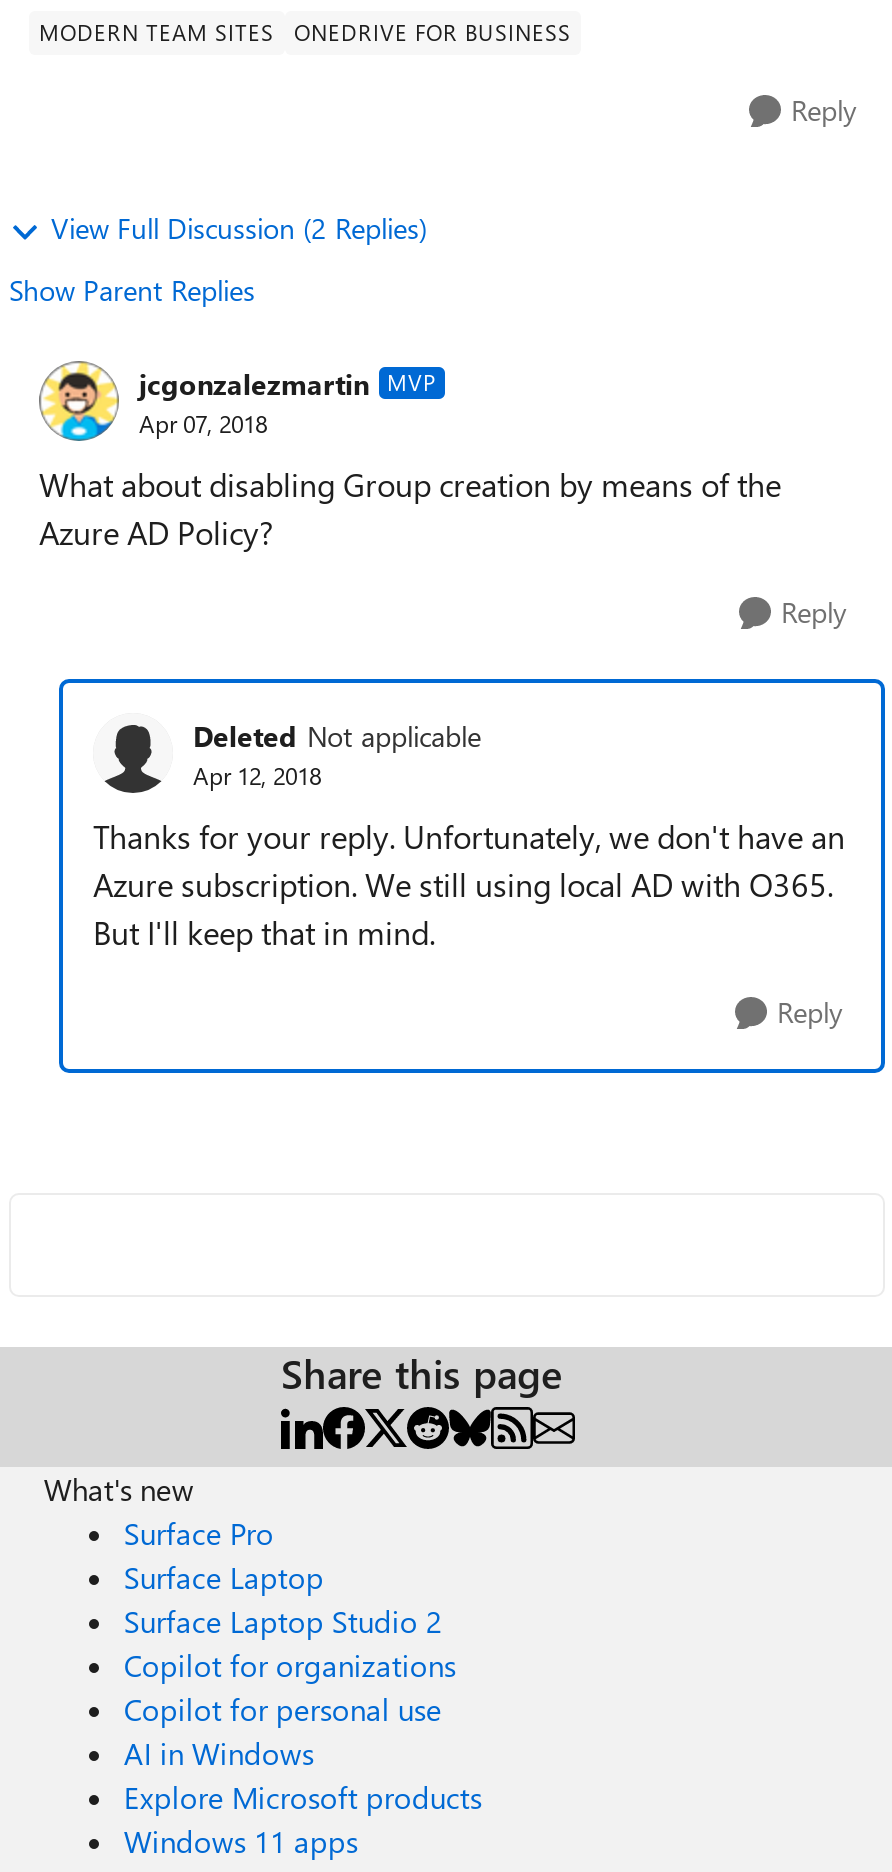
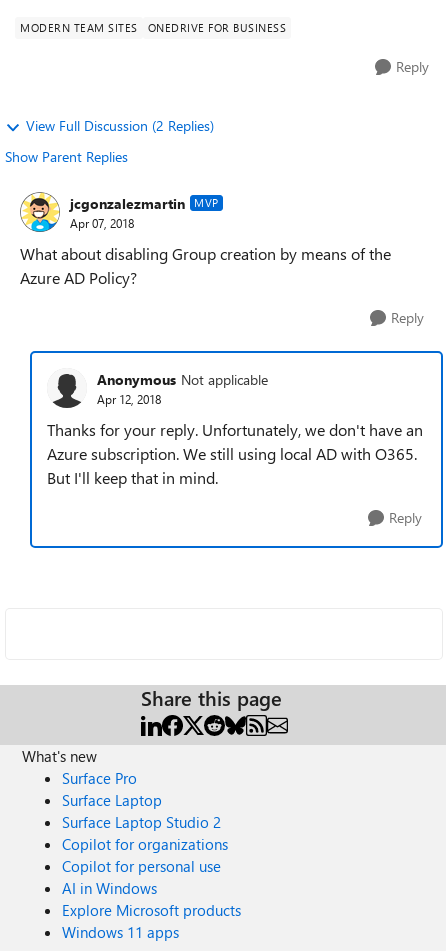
- Deleted Not applicable
+ Anonymous Not applicable
